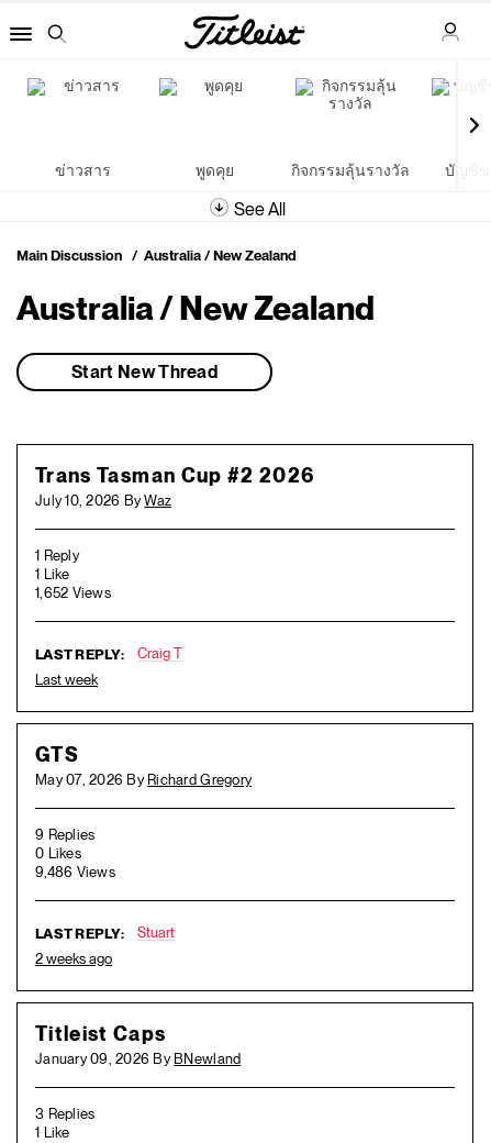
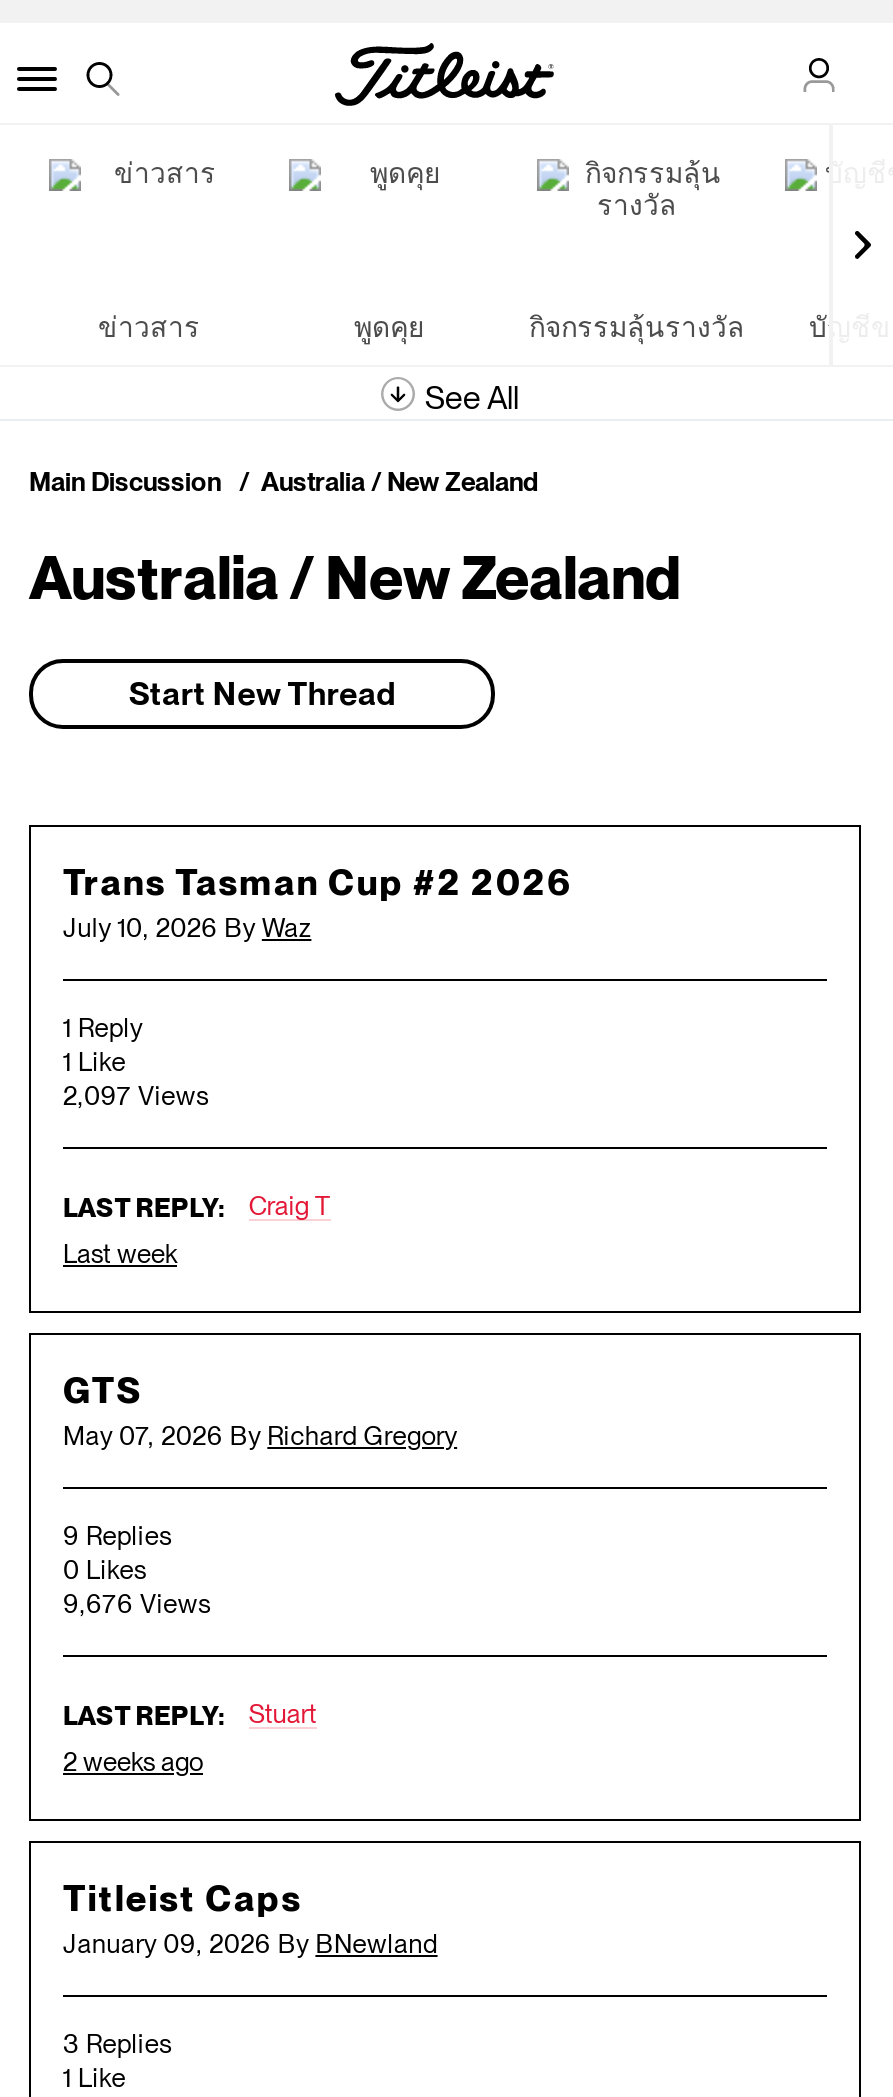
- 1,652 Views
+ 2,097 Views

- 9,486 Views
+ 9,676 Views
